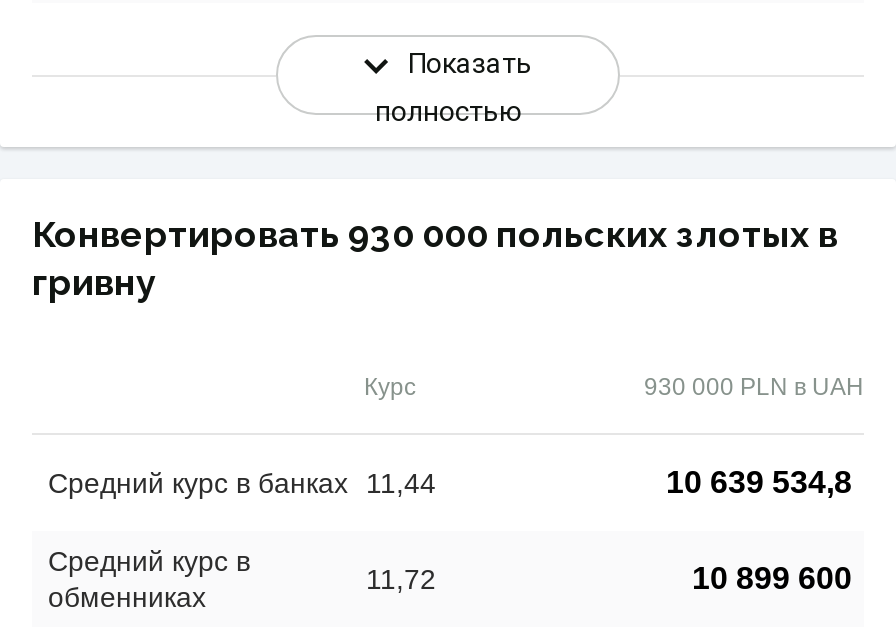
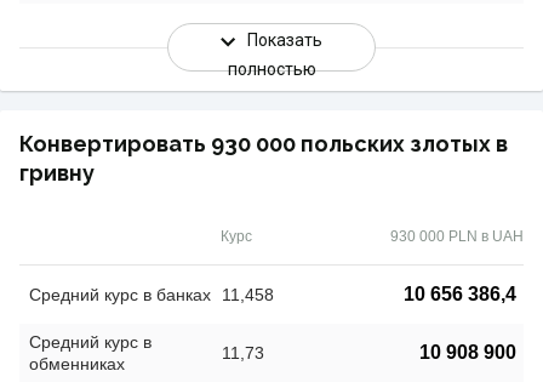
- Средний курс в банках 11,44
+ Средний курс в банках 11,458

- 10 639 534,8
+ 10 656 386,4

- 11,72
+ 11,73

- 10 899 600
+ 10 908 900
